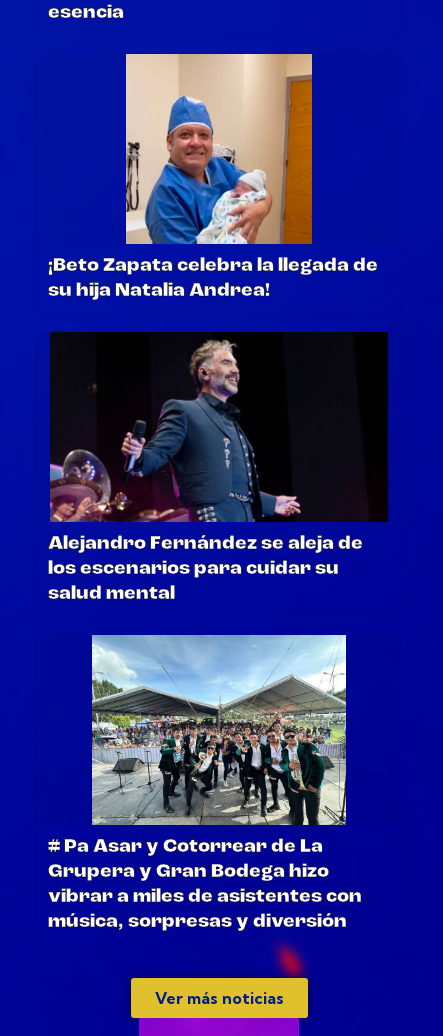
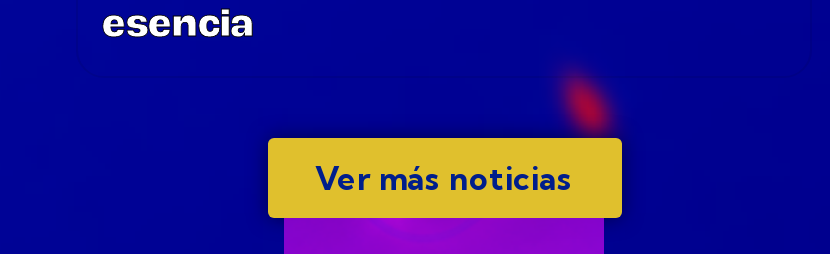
- [image]
- ¡Beto Zapata celebra la llegada de
- su hija Natalia Andrea!

- [image]
- Alejandro Fernández se aleja de
- los escenarios para cuidar su
- salud mental

- [image]
- # Pa Asar y Cotorrear de La
- Grupera y Gran Bodega hizo
- vibrar a miles de asistentes con
- música, sorpresas y diversión
